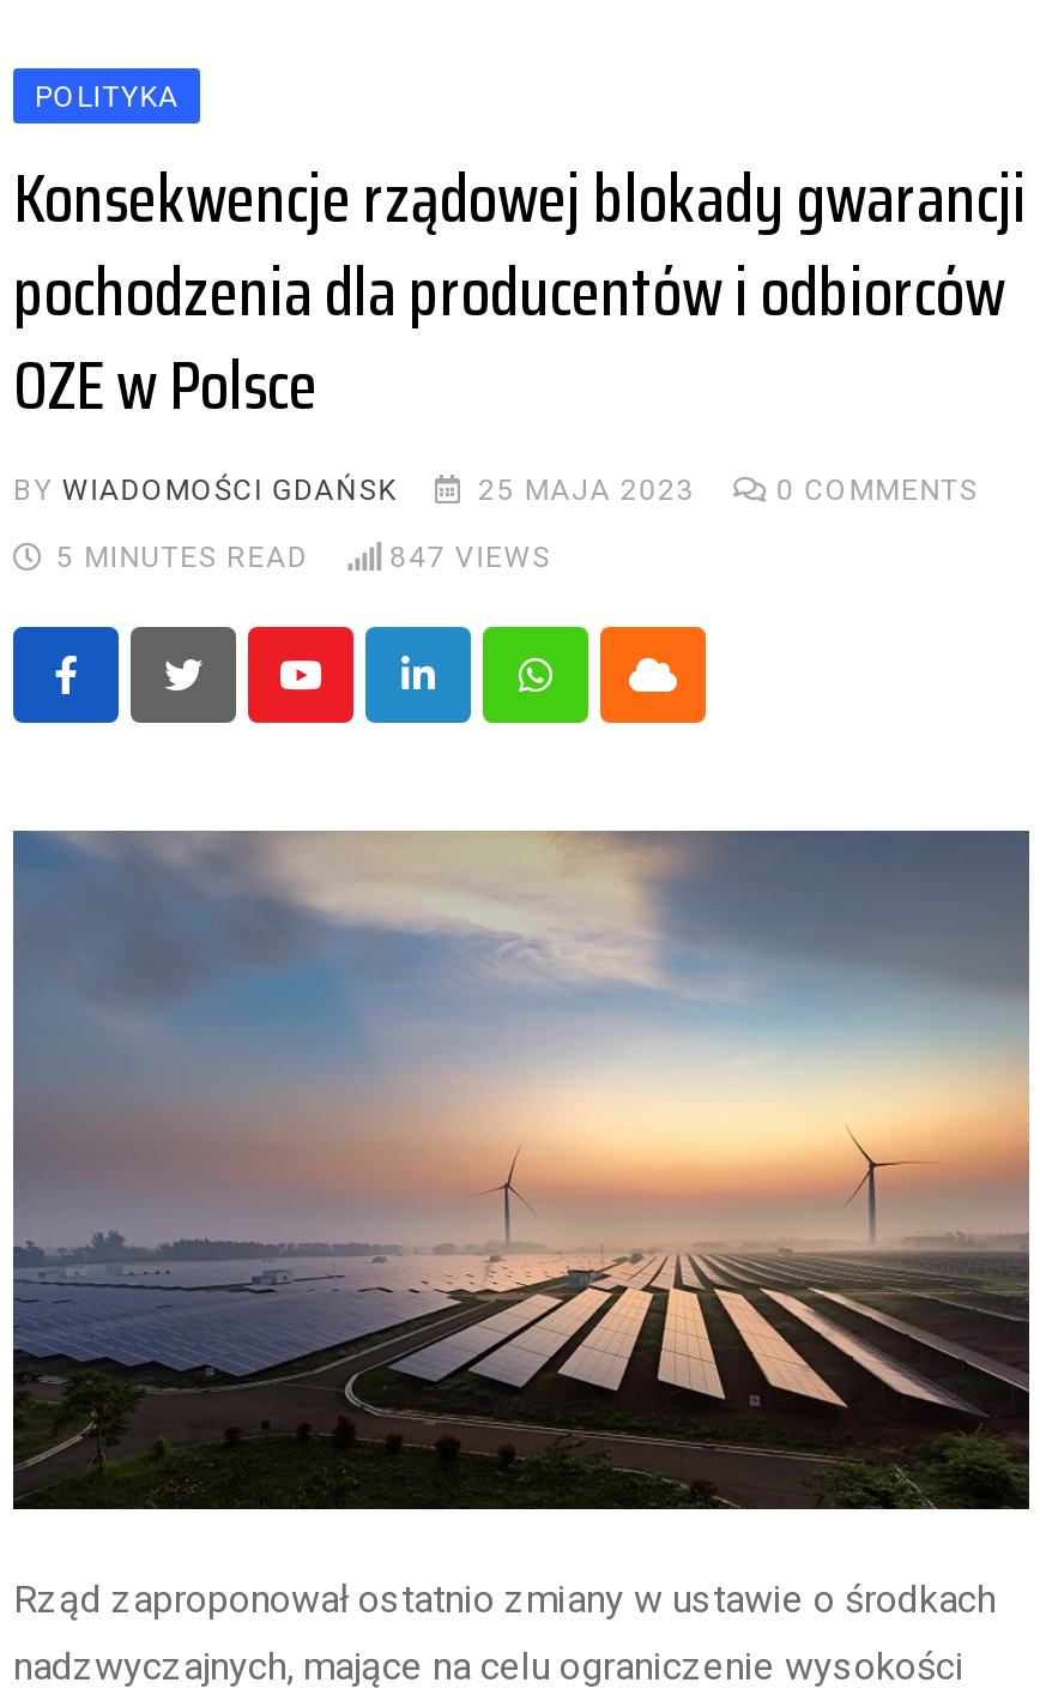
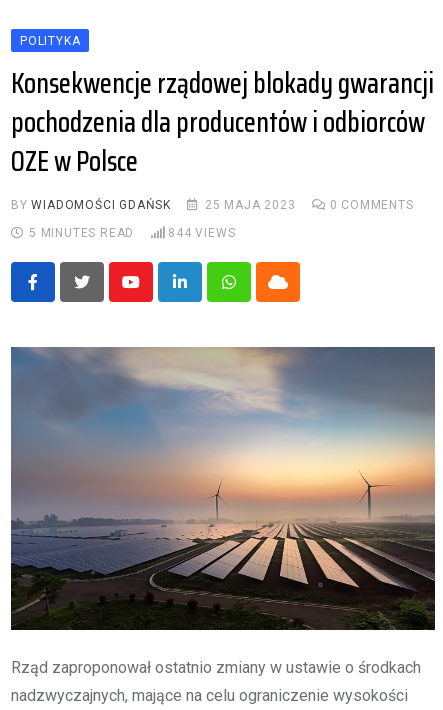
- 847 VIEWS
+ 844 VIEWS
